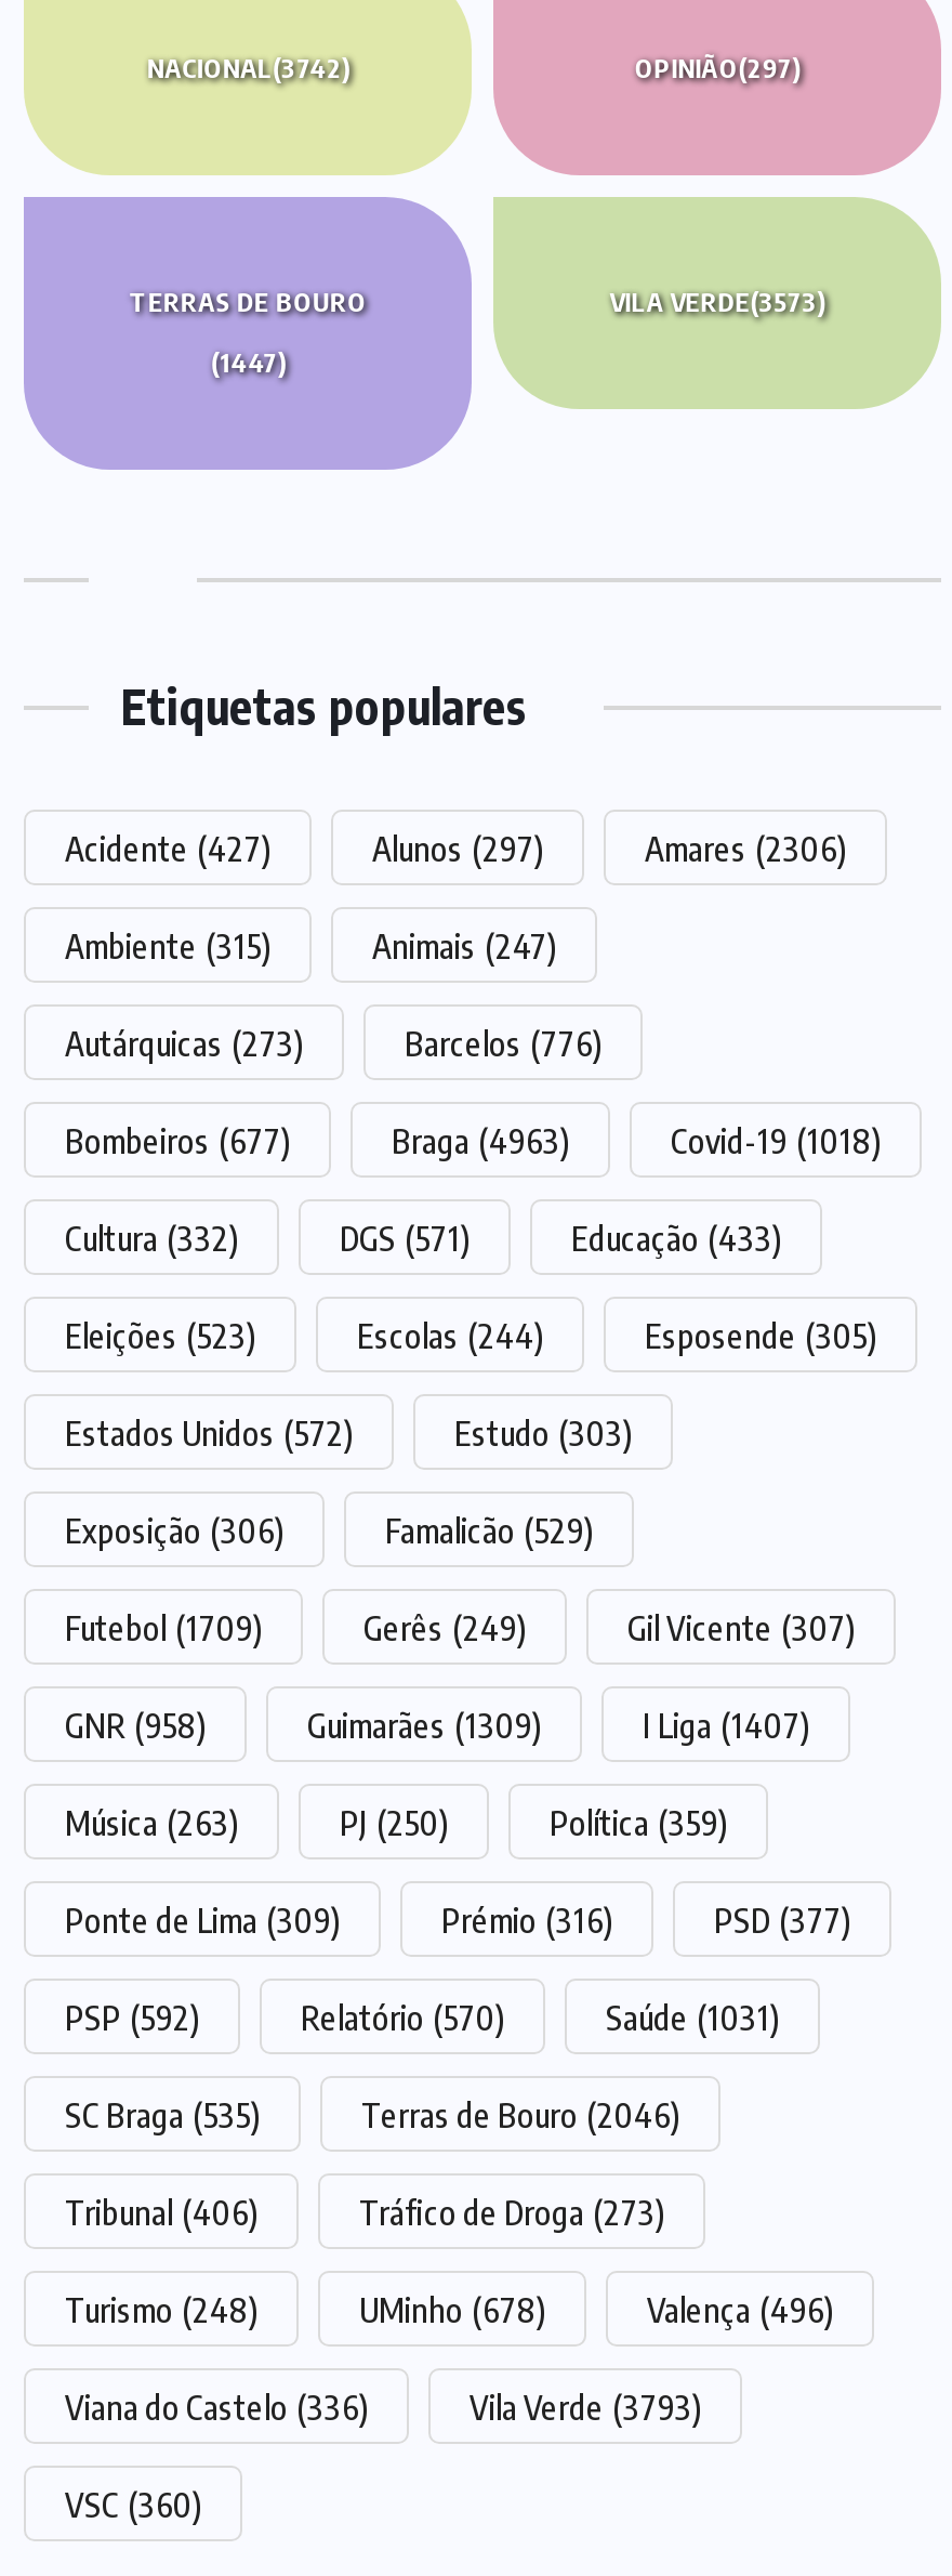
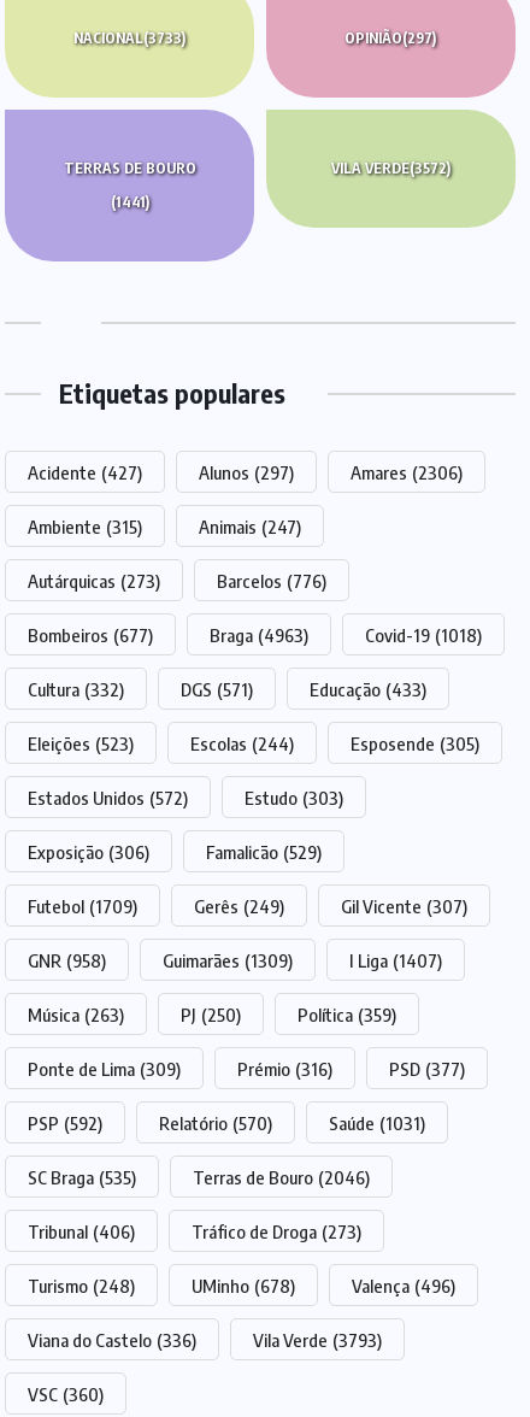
- NACIONAL(3742)
+ NACIONAL(3733)

- VILA VERDE(3573)
+ VILA VERDE(3572)

- (1447)
+ (1441)
